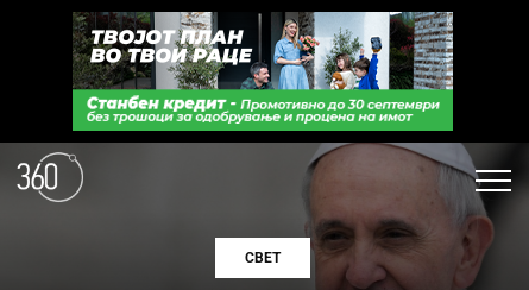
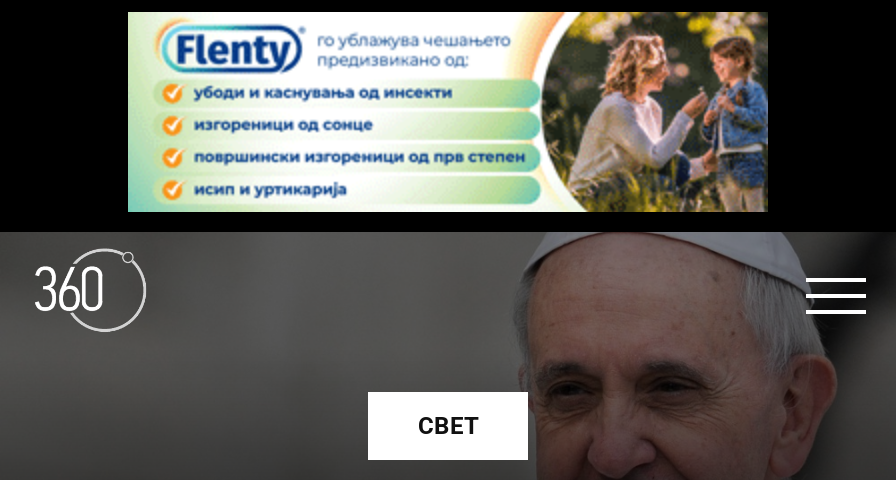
- [image]
+ [image]
